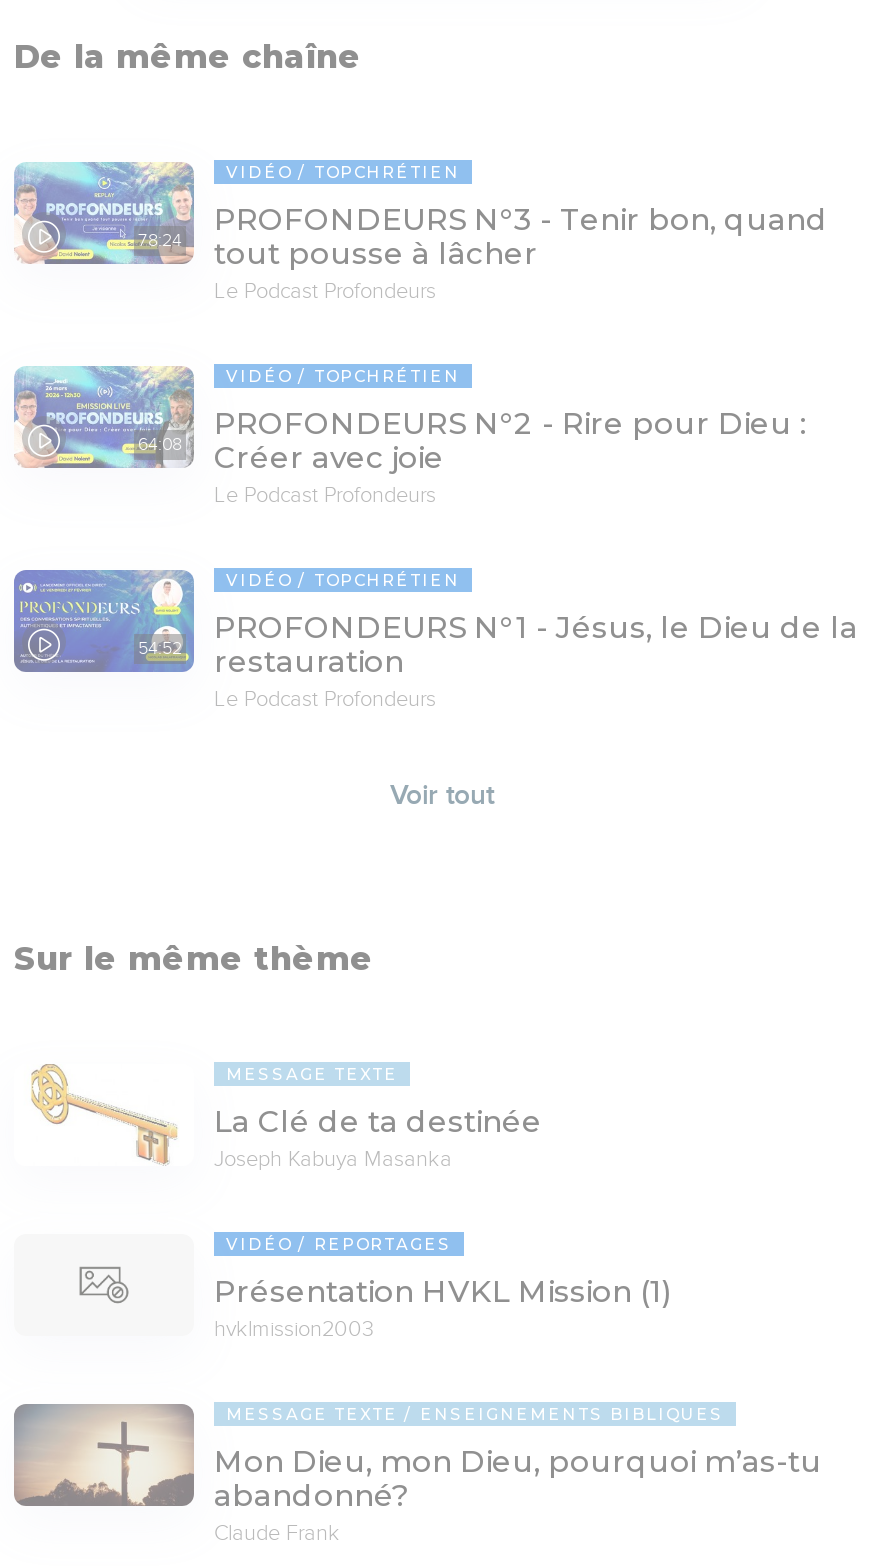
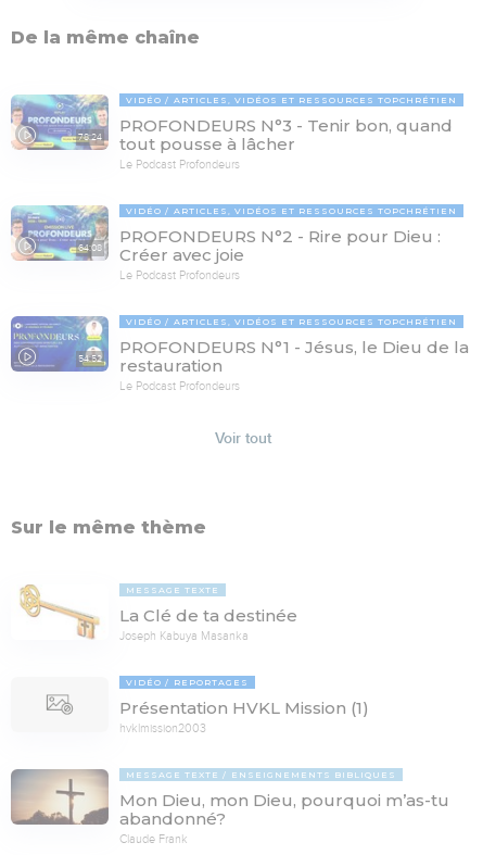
- TOPCHRÉTIEN
+ ARTICLES, VIDÉOS ET RESSOURCES TOPCHRÉTIEN

- TOPCHRÉTIEN
+ ARTICLES, VIDÉOS ET RESSOURCES TOPCHRÉTIEN

- TOPCHRÉTIEN
+ ARTICLES, VIDÉOS ET RESSOURCES TOPCHRÉTIEN
